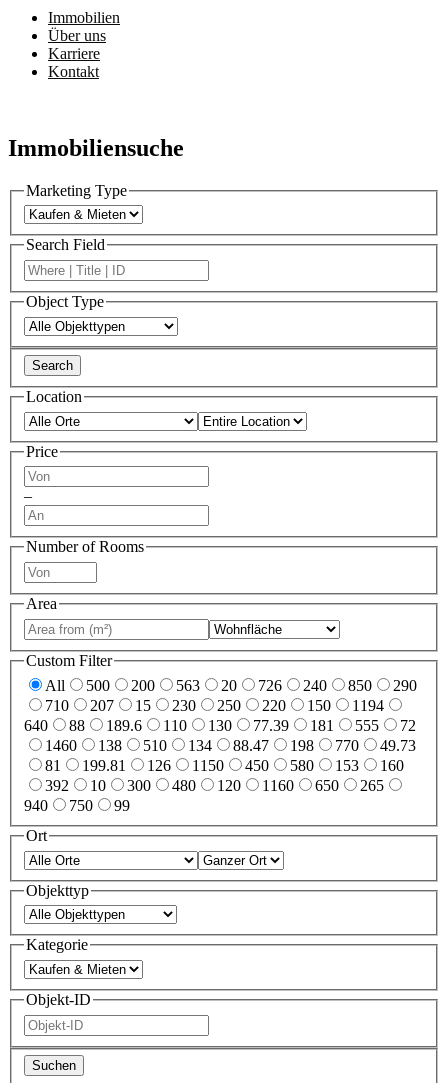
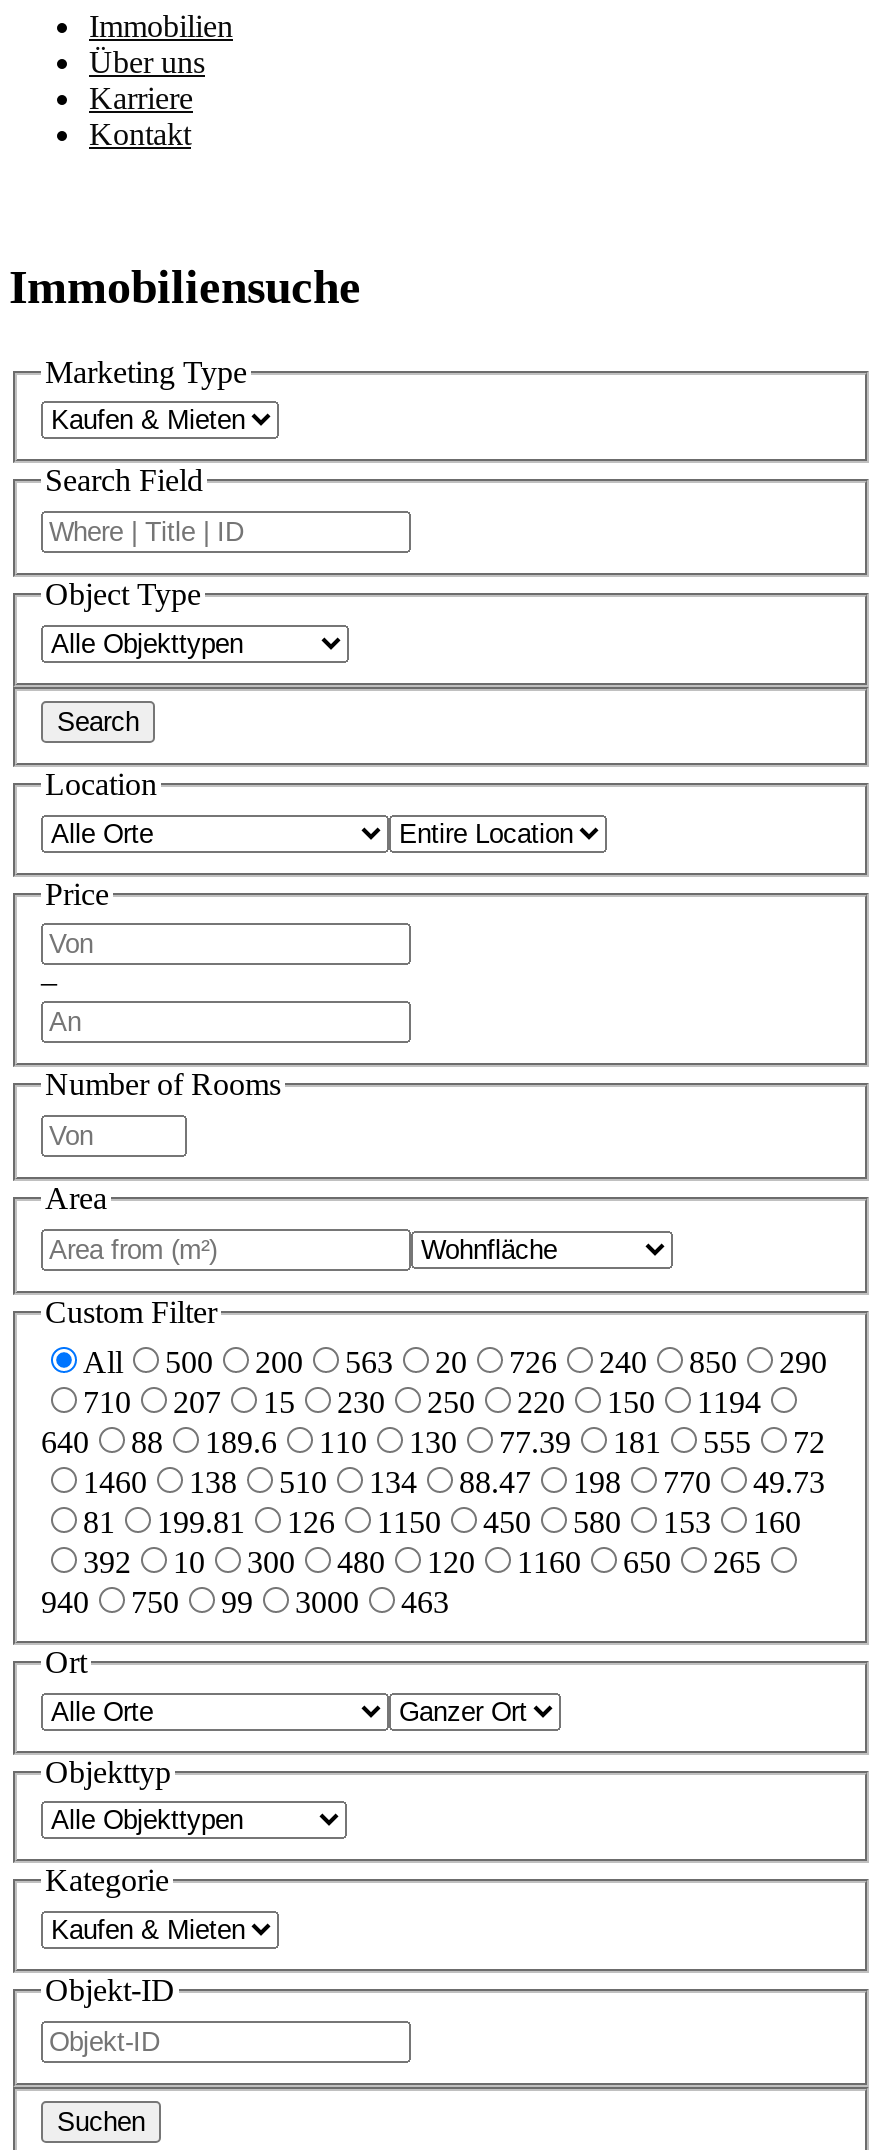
+ 3000
+ 463
